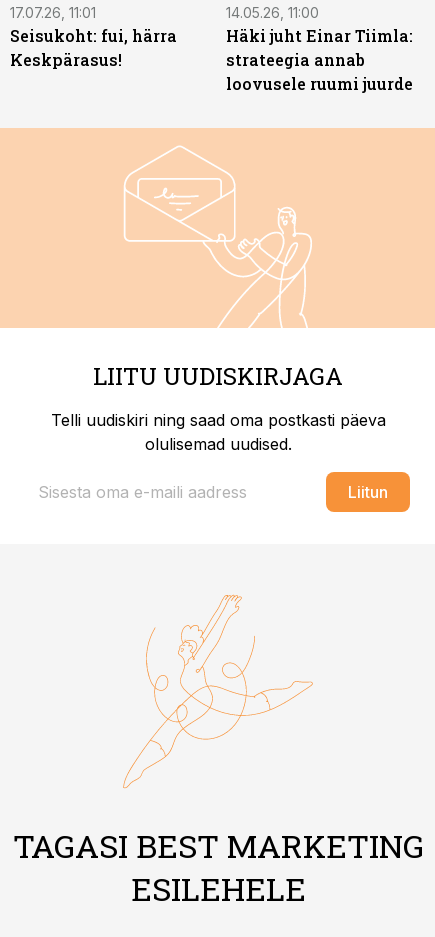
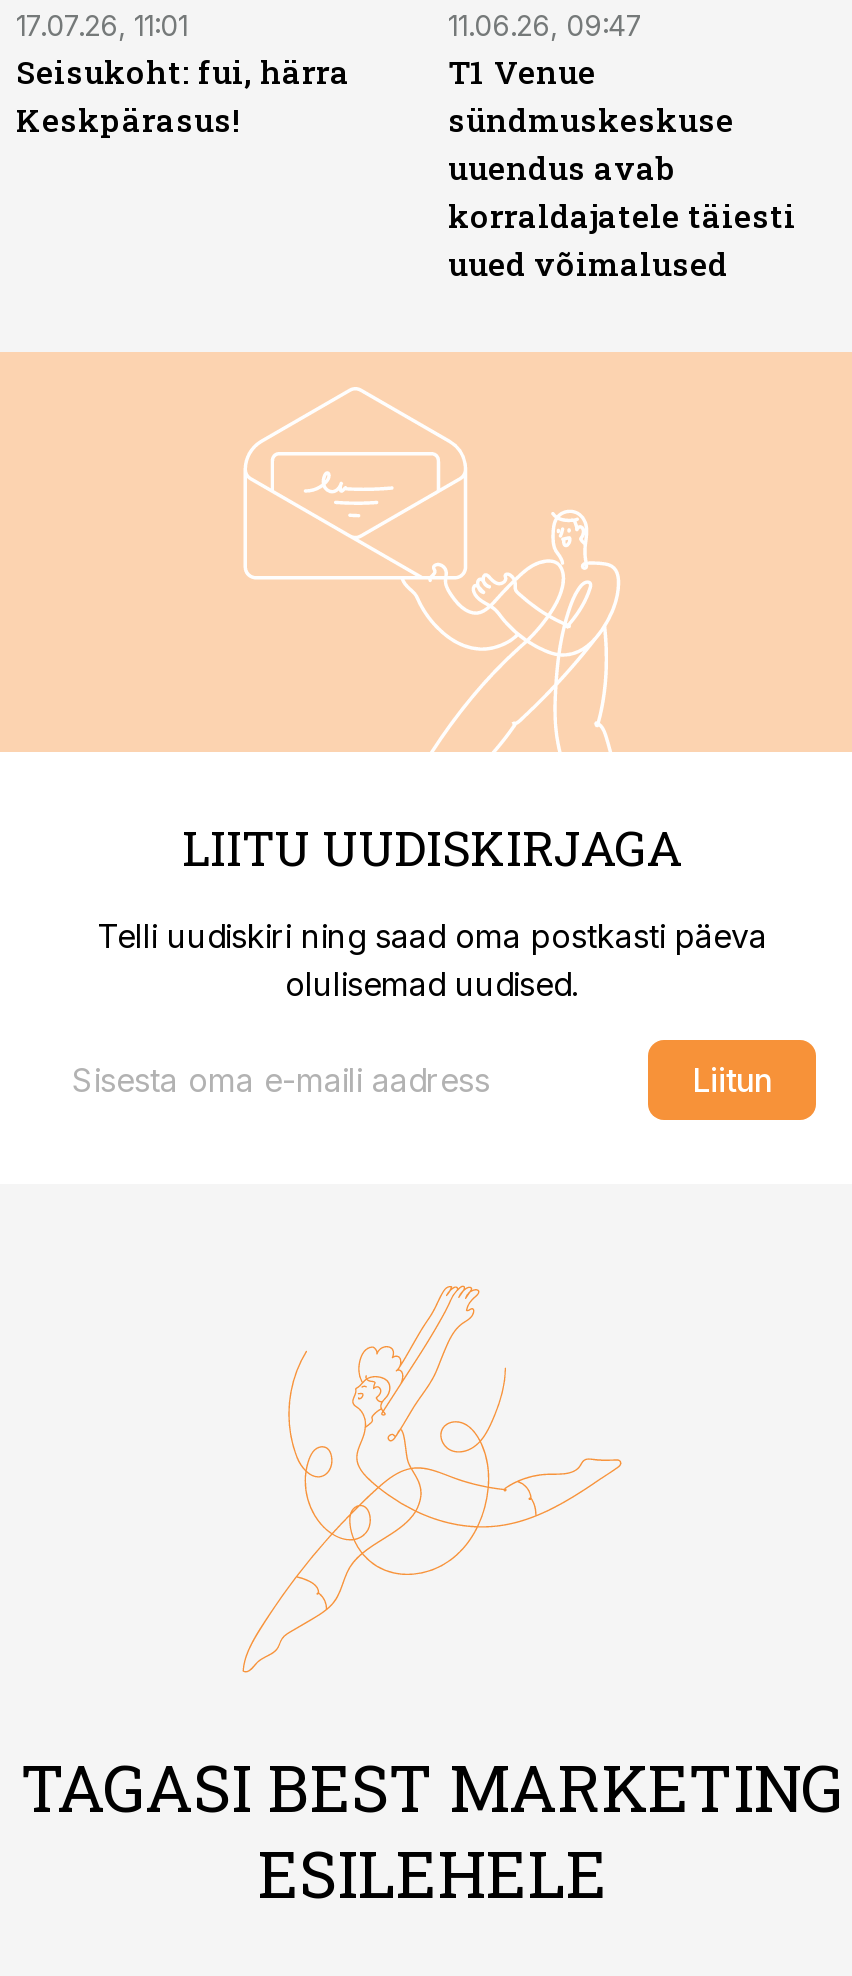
- 14.05.26, 11:00
- Häki juht Einar Tiimla:
- strateegia annab
- loovusele ruumi juurde
+ 11.06.26, 09:47
+ T1 Venue
+ sündmuskeskuse
+ uuendus avab
+ korraldajatele täiesti
+ uued võimalused
